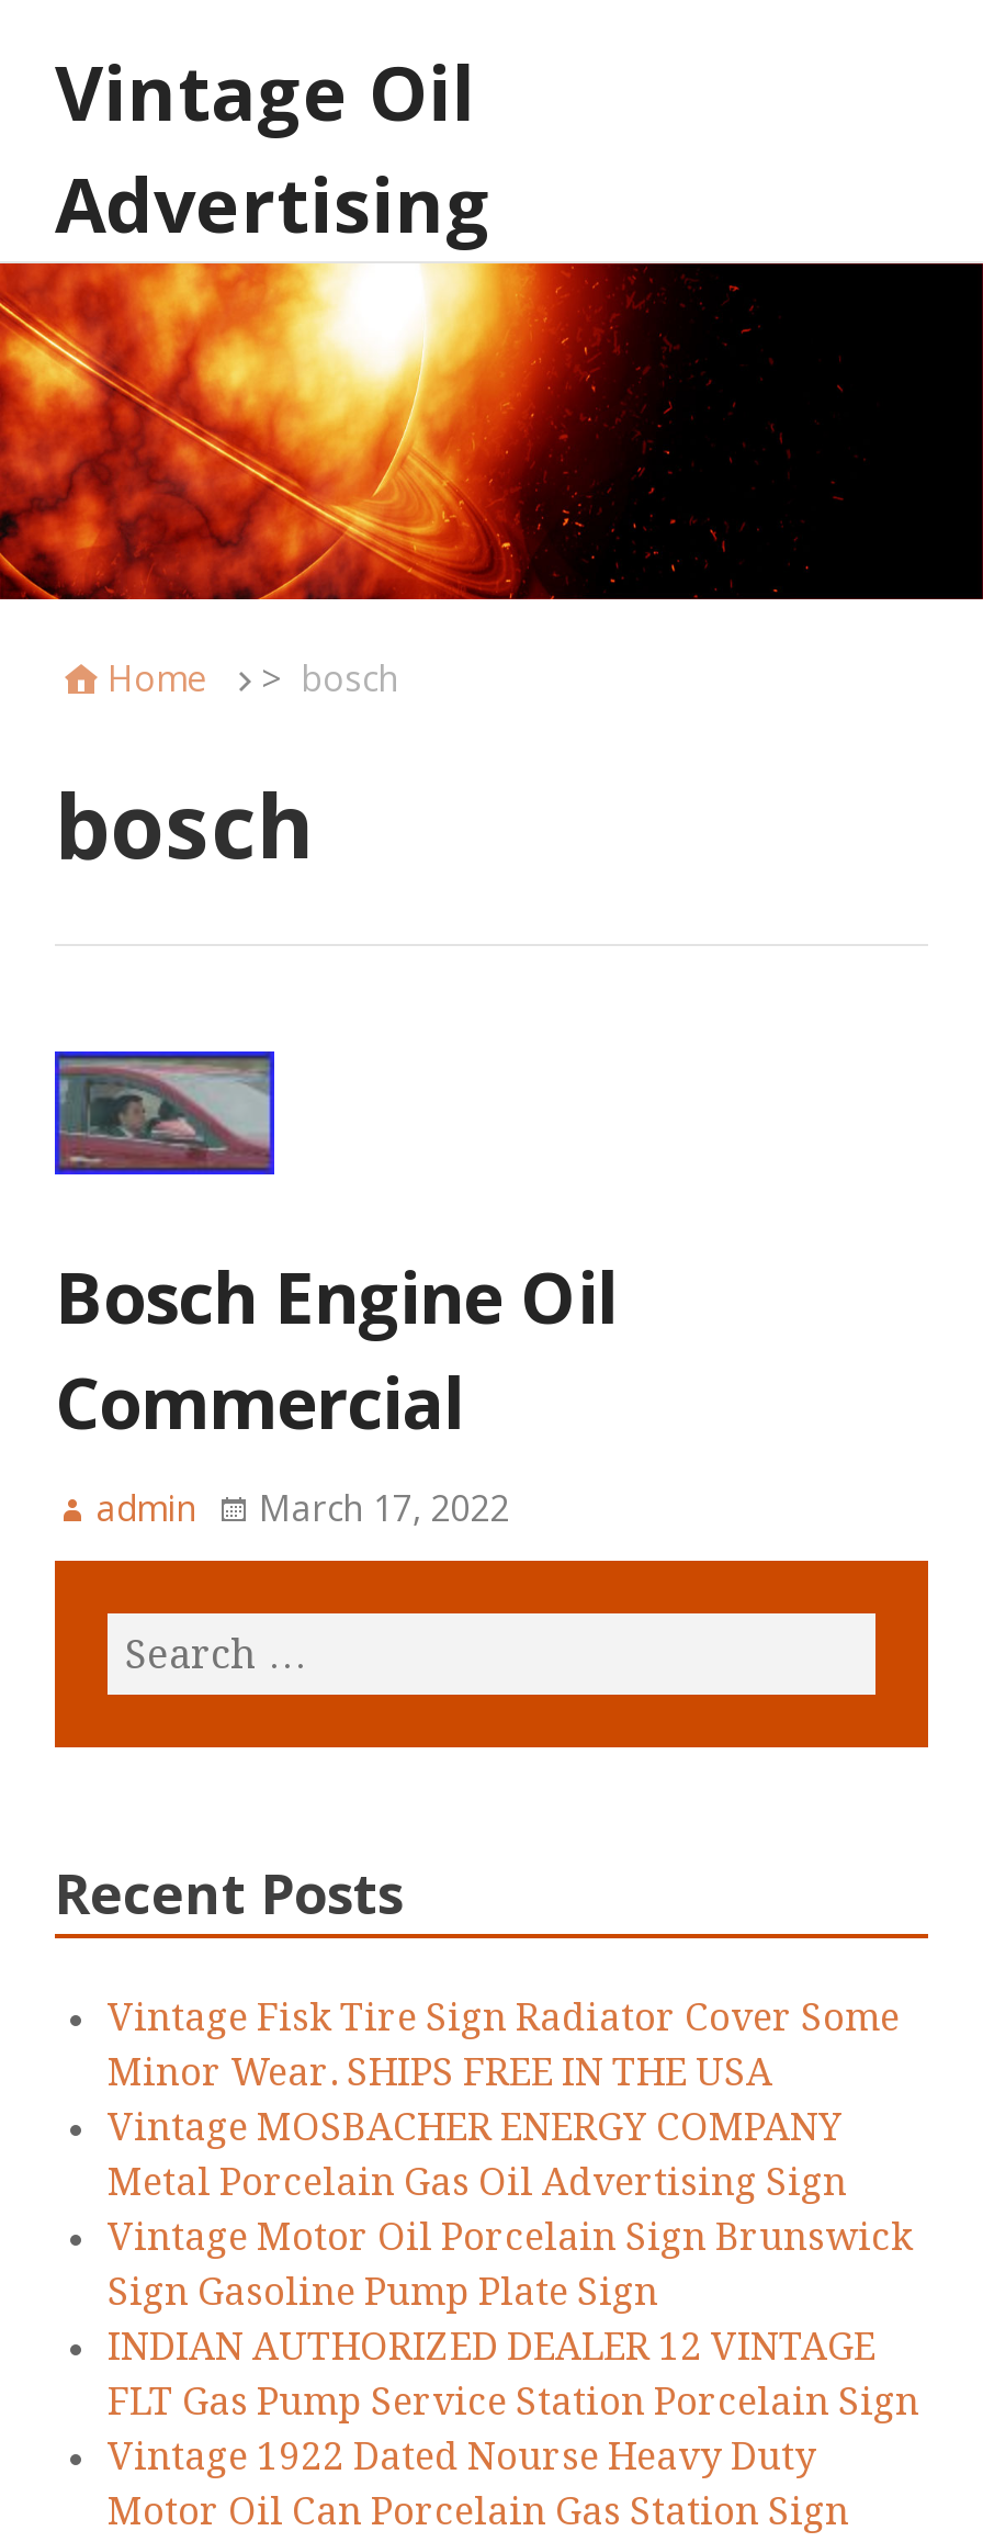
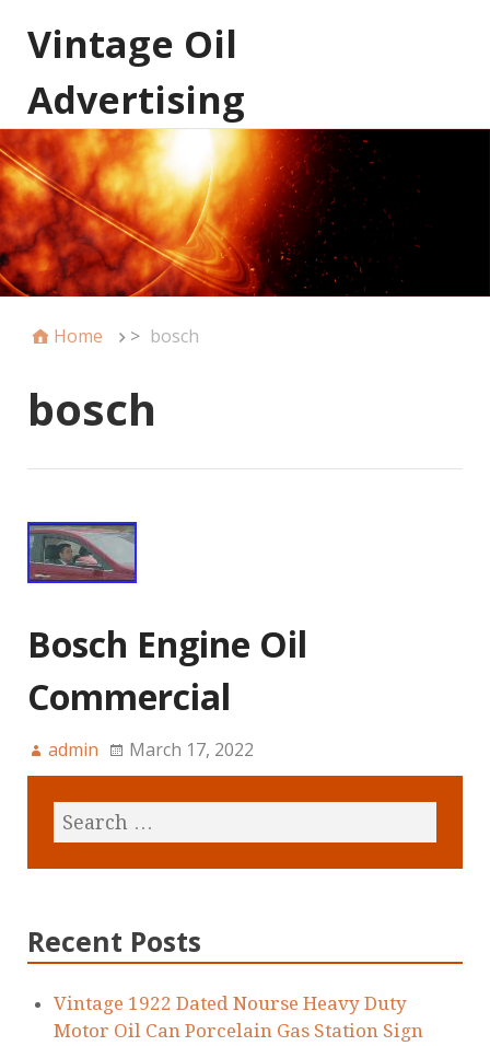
- Vintage Fisk Tire Sign Radiator Cover Some
- Minor Wear. SHIPS FREE IN THE USA
- Vintage MOSBACHER ENERGY COMPANY
- Metal Porcelain Gas Oil Advertising Sign
- Vintage Motor Oil Porcelain Sign Brunswick
- Sign Gasoline Pump Plate Sign
- INDIAN AUTHORIZED DEALER 12 VINTAGE
- FLT Gas Pump Service Station Porcelain Sign
